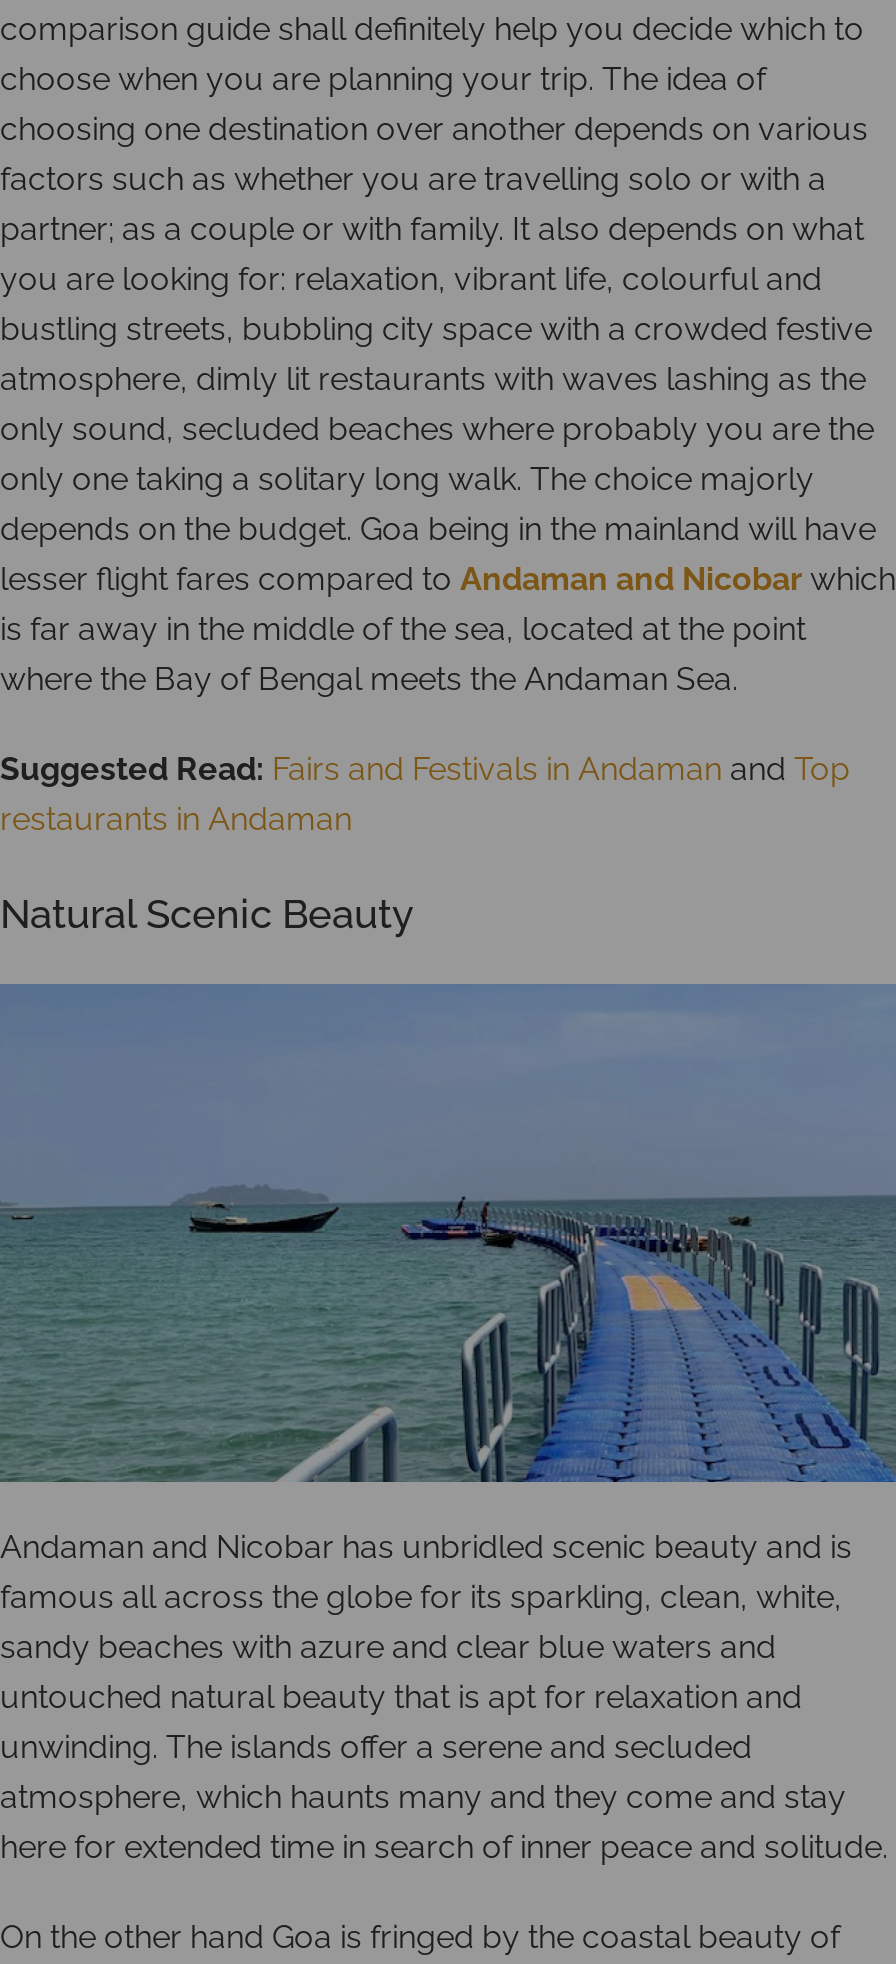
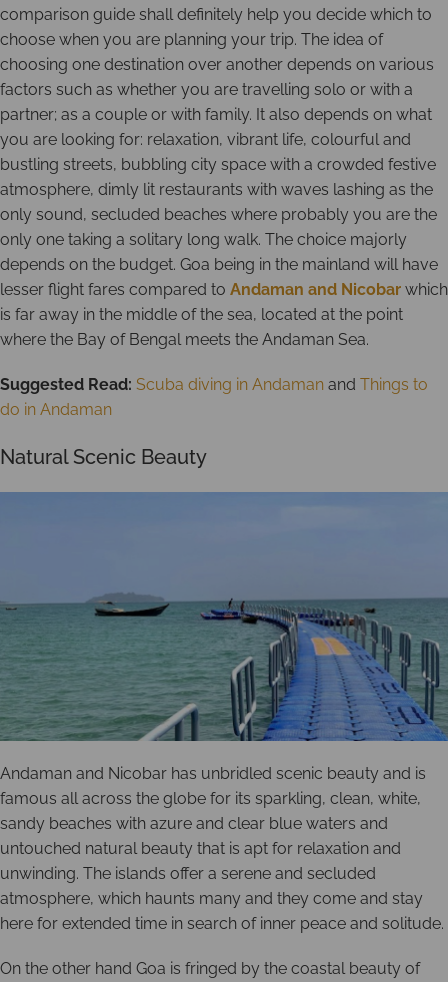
- Suggested Read: Fairs and Festivals in Andaman and Top
+ Suggested Read: Scuba diving in Andaman and Things to

- restaurants in Andaman
+ do in Andaman
